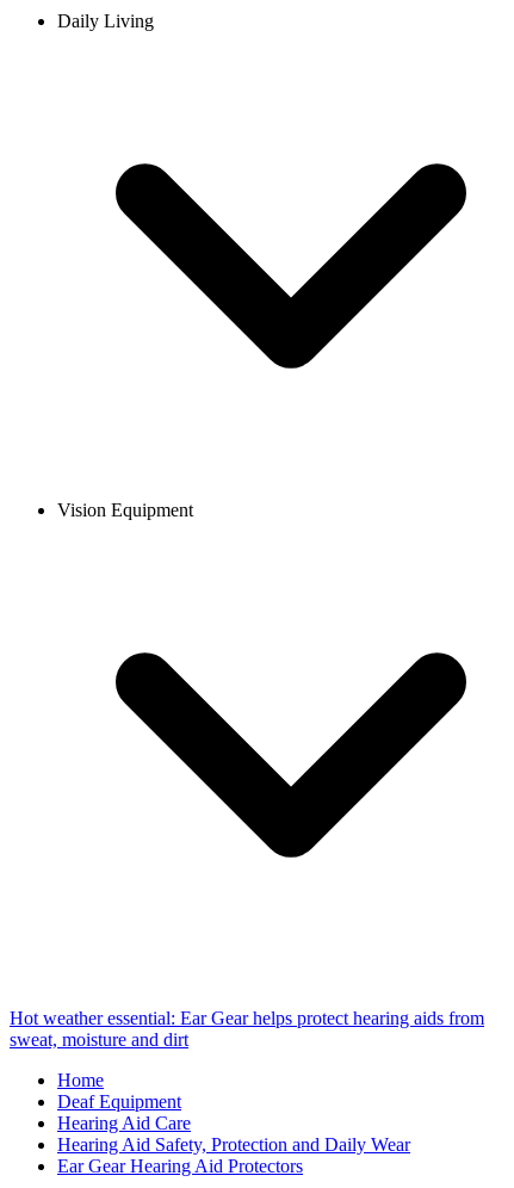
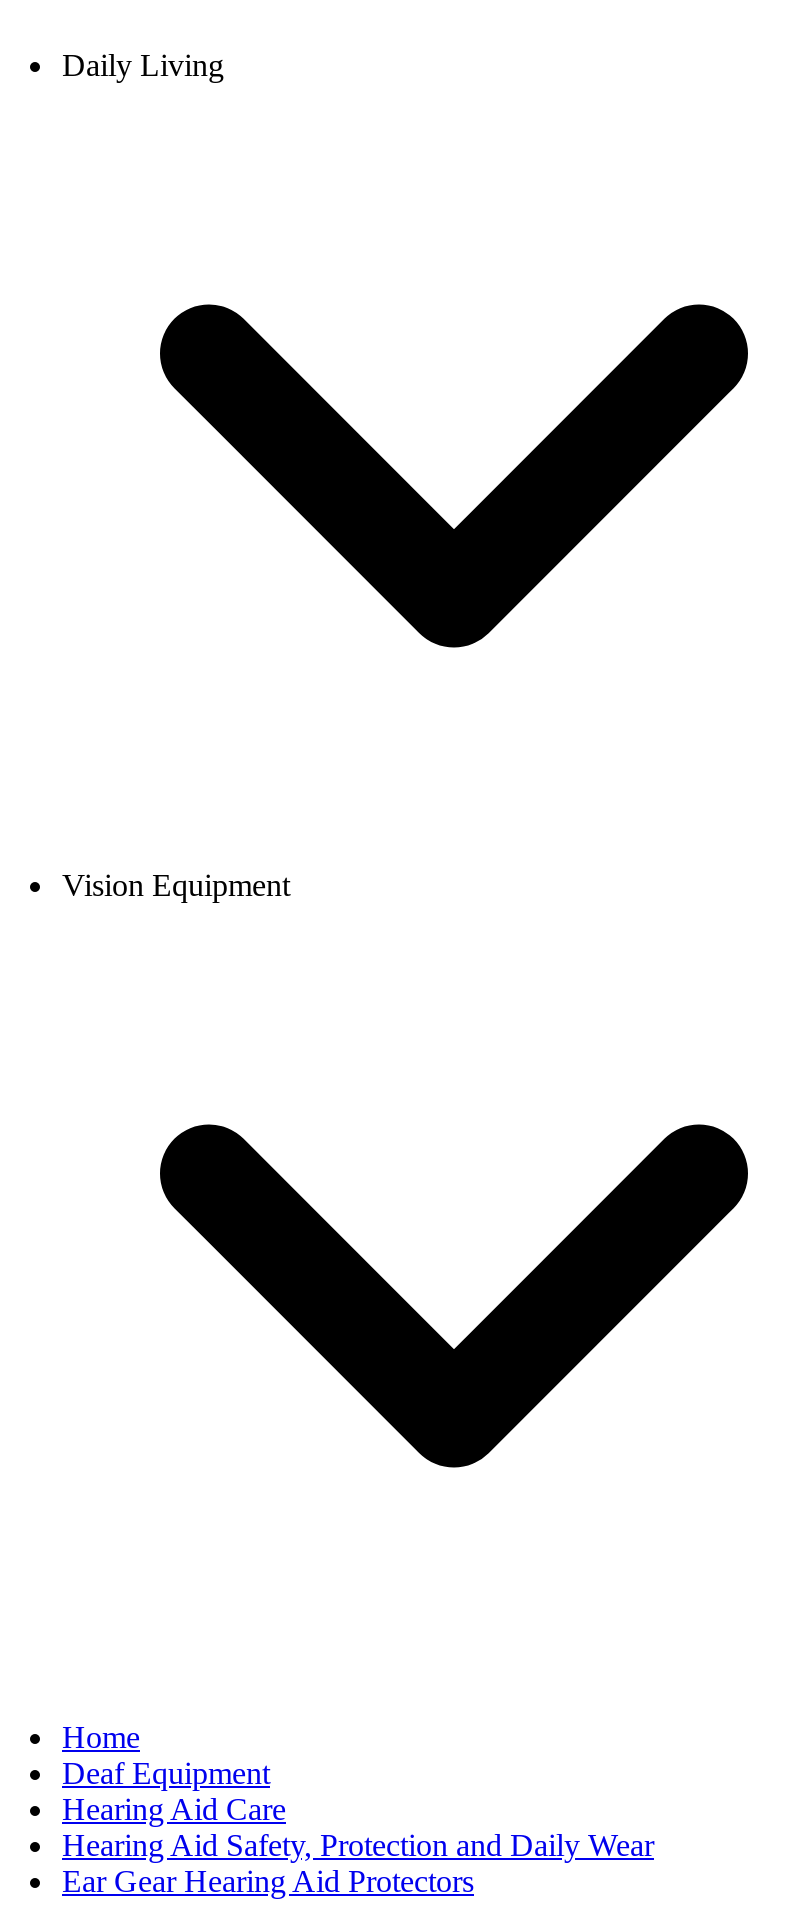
- Hot weather essential: Ear Gear helps protect hearing aids from
- sweat, moisture and dirt
